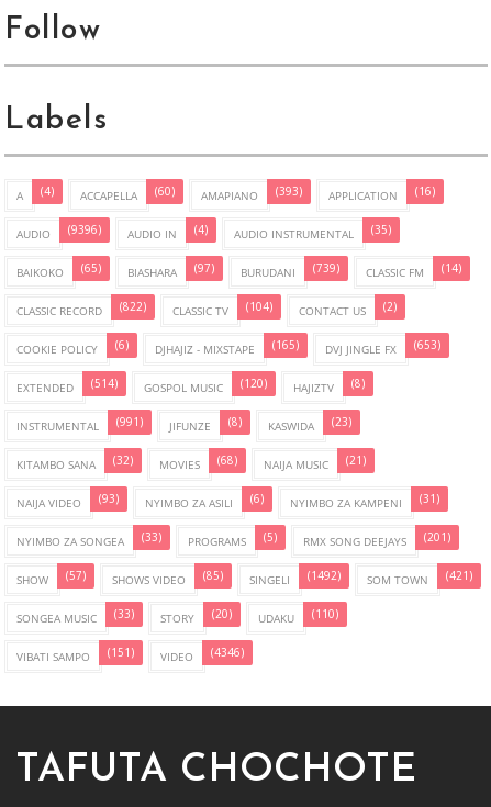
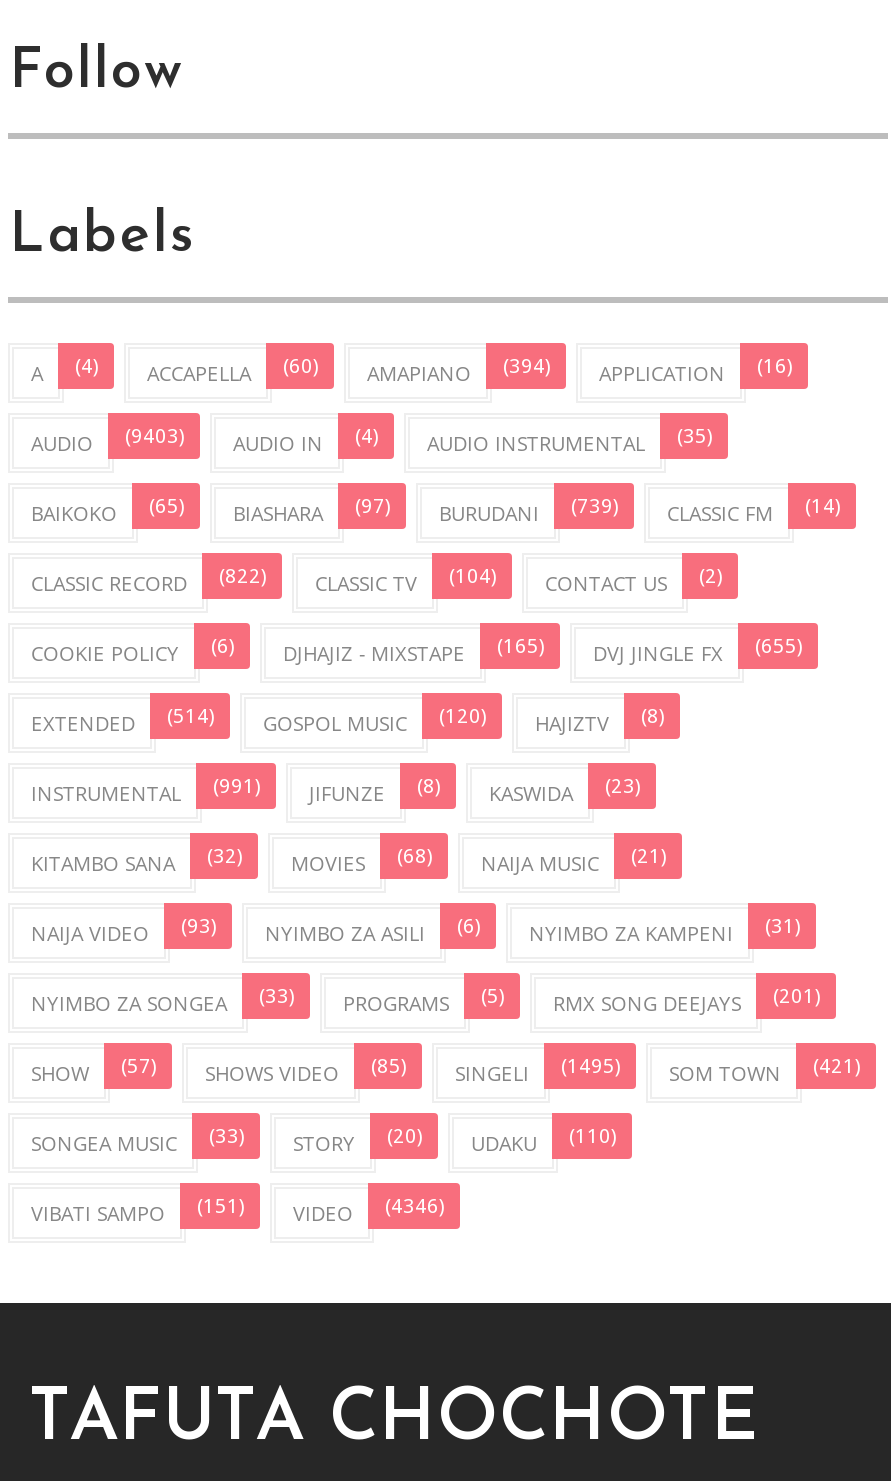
- AMAPIANO (393)
+ AMAPIANO (394)

- AUDIO (9396)
+ AUDIO (9403)

- DVJ JINGLE FX (653)
+ DVJ JINGLE FX (655)

- SINGELI (1492)
+ SINGELI (1495)
